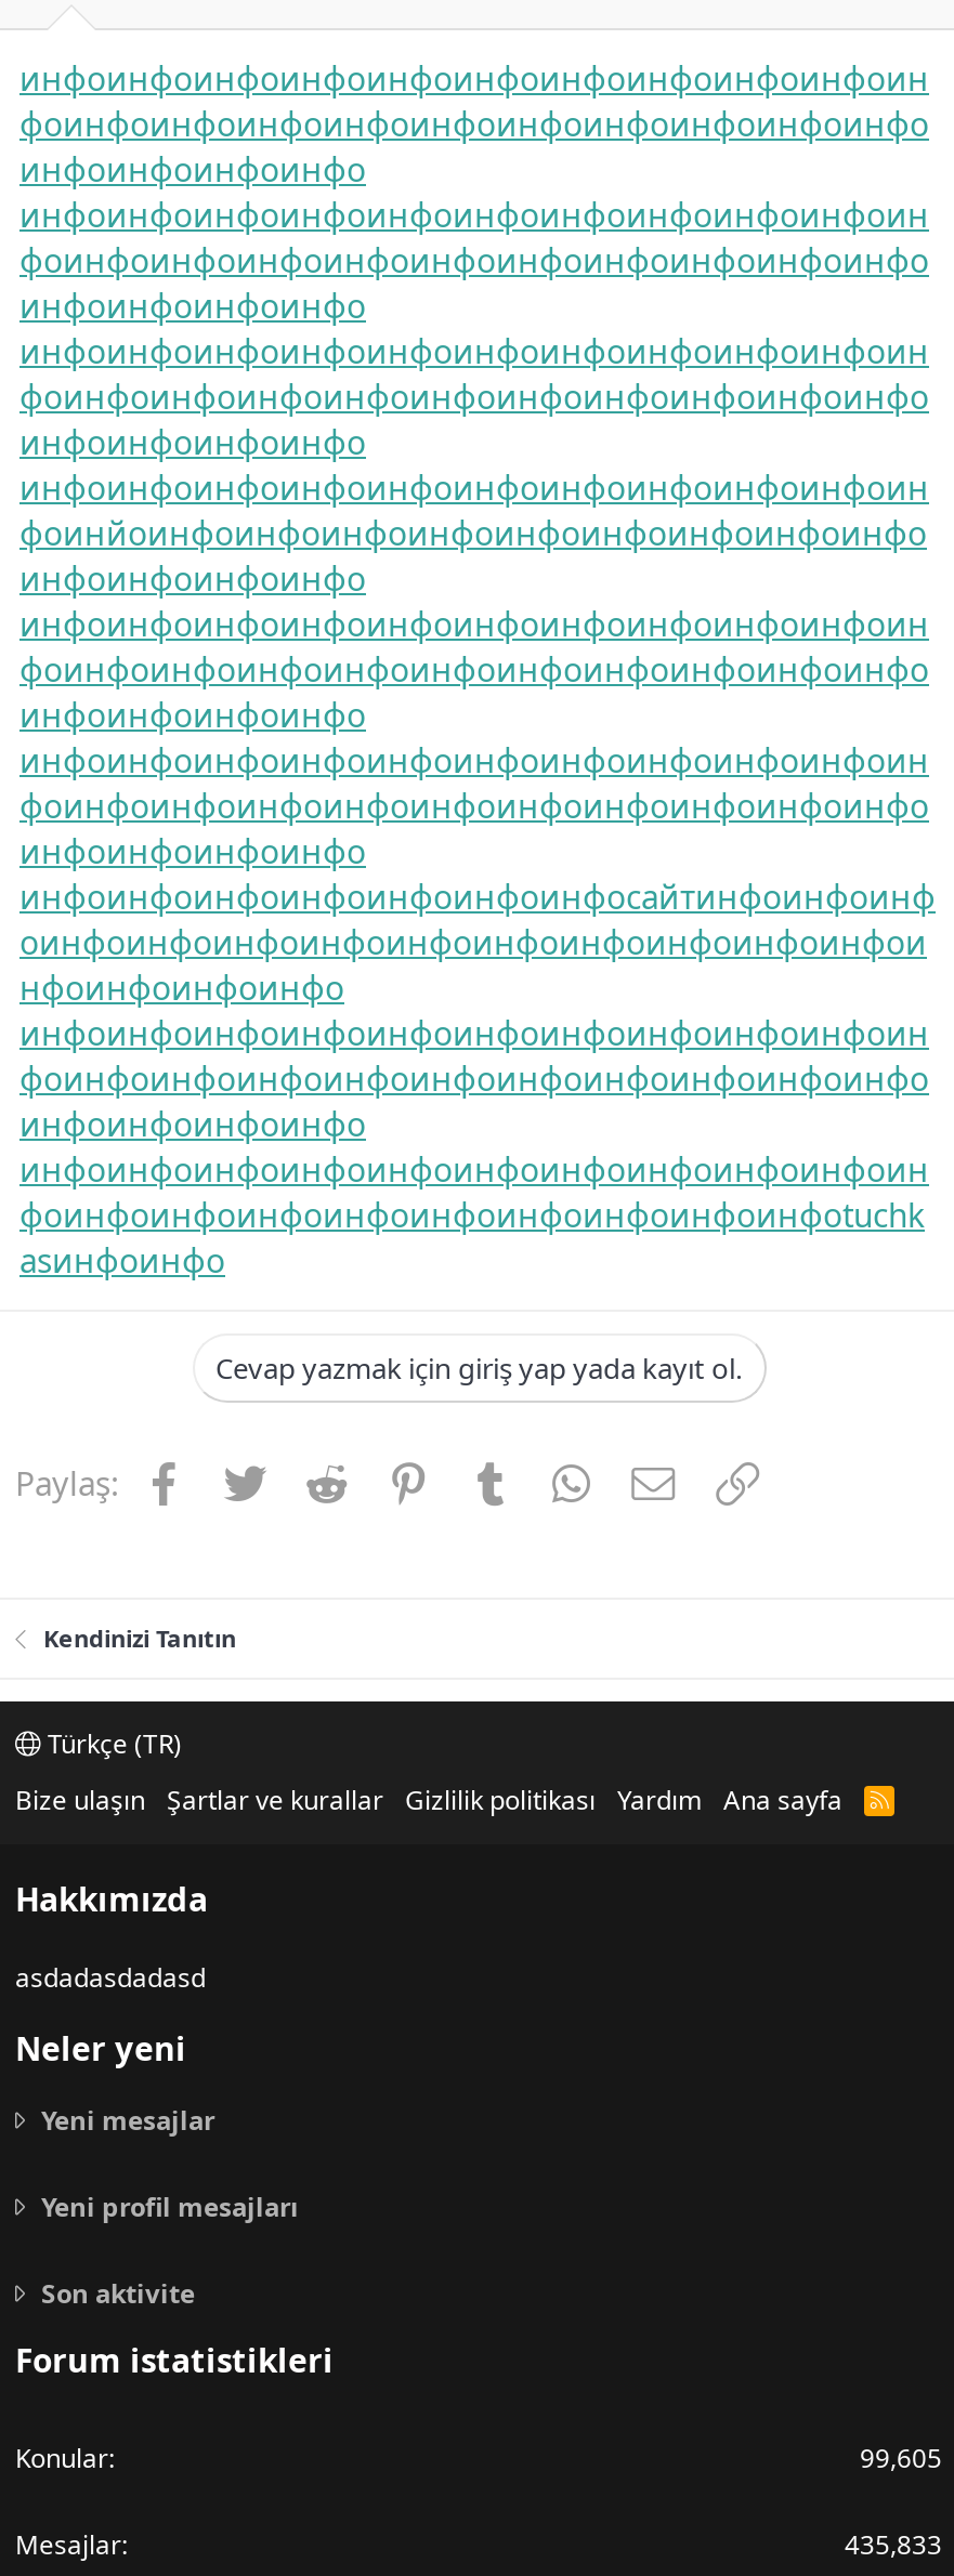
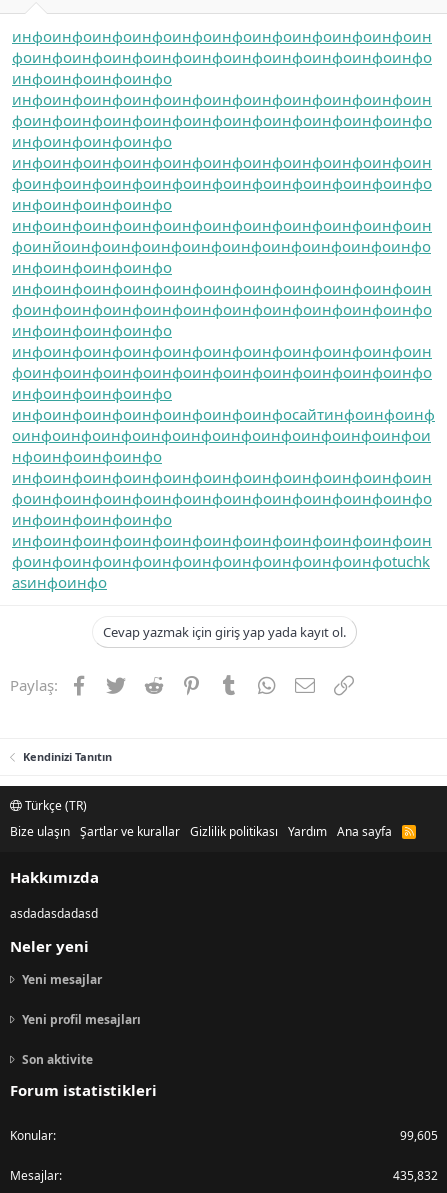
- 435,833
+ 435,832
